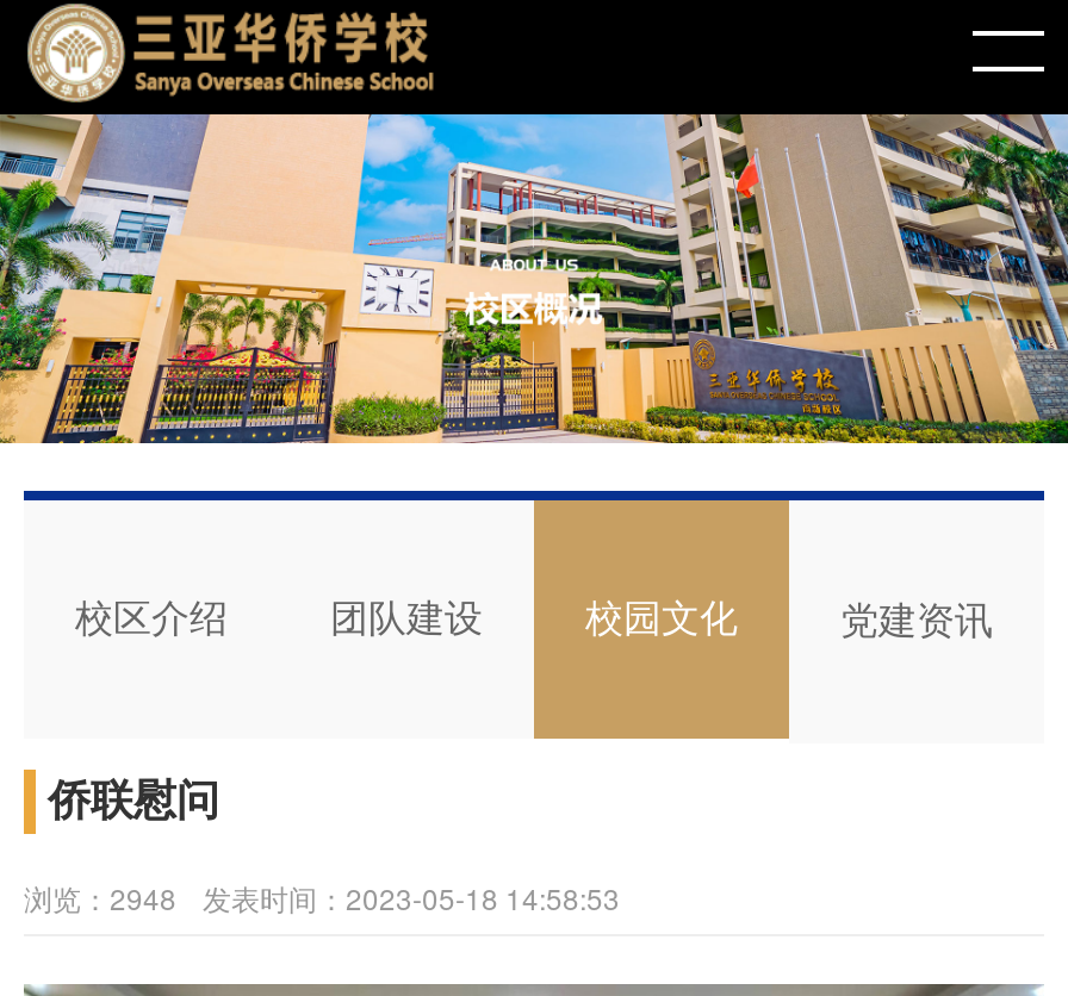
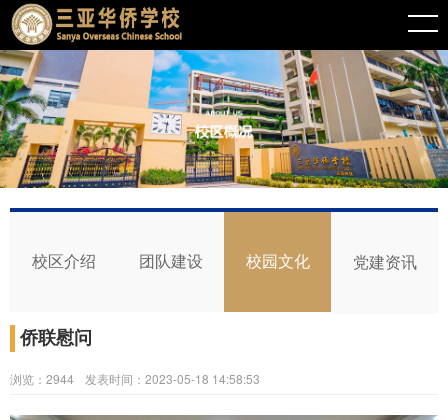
- 浏览：2948 发表时间：2023-05-18 14:58:53
+ 浏览：2944 发表时间：2023-05-18 14:58:53
